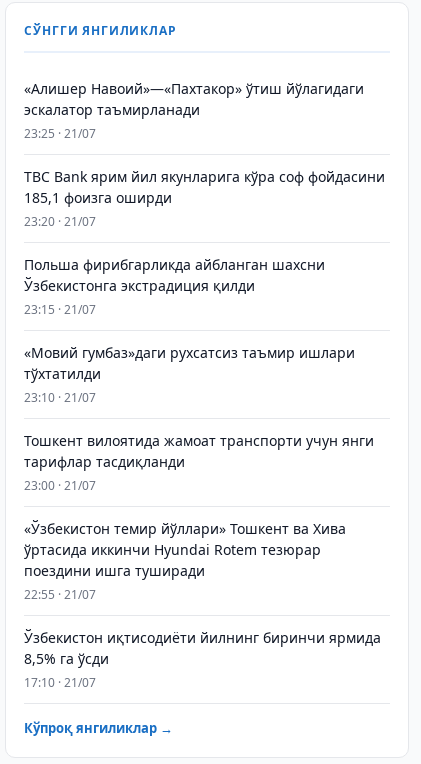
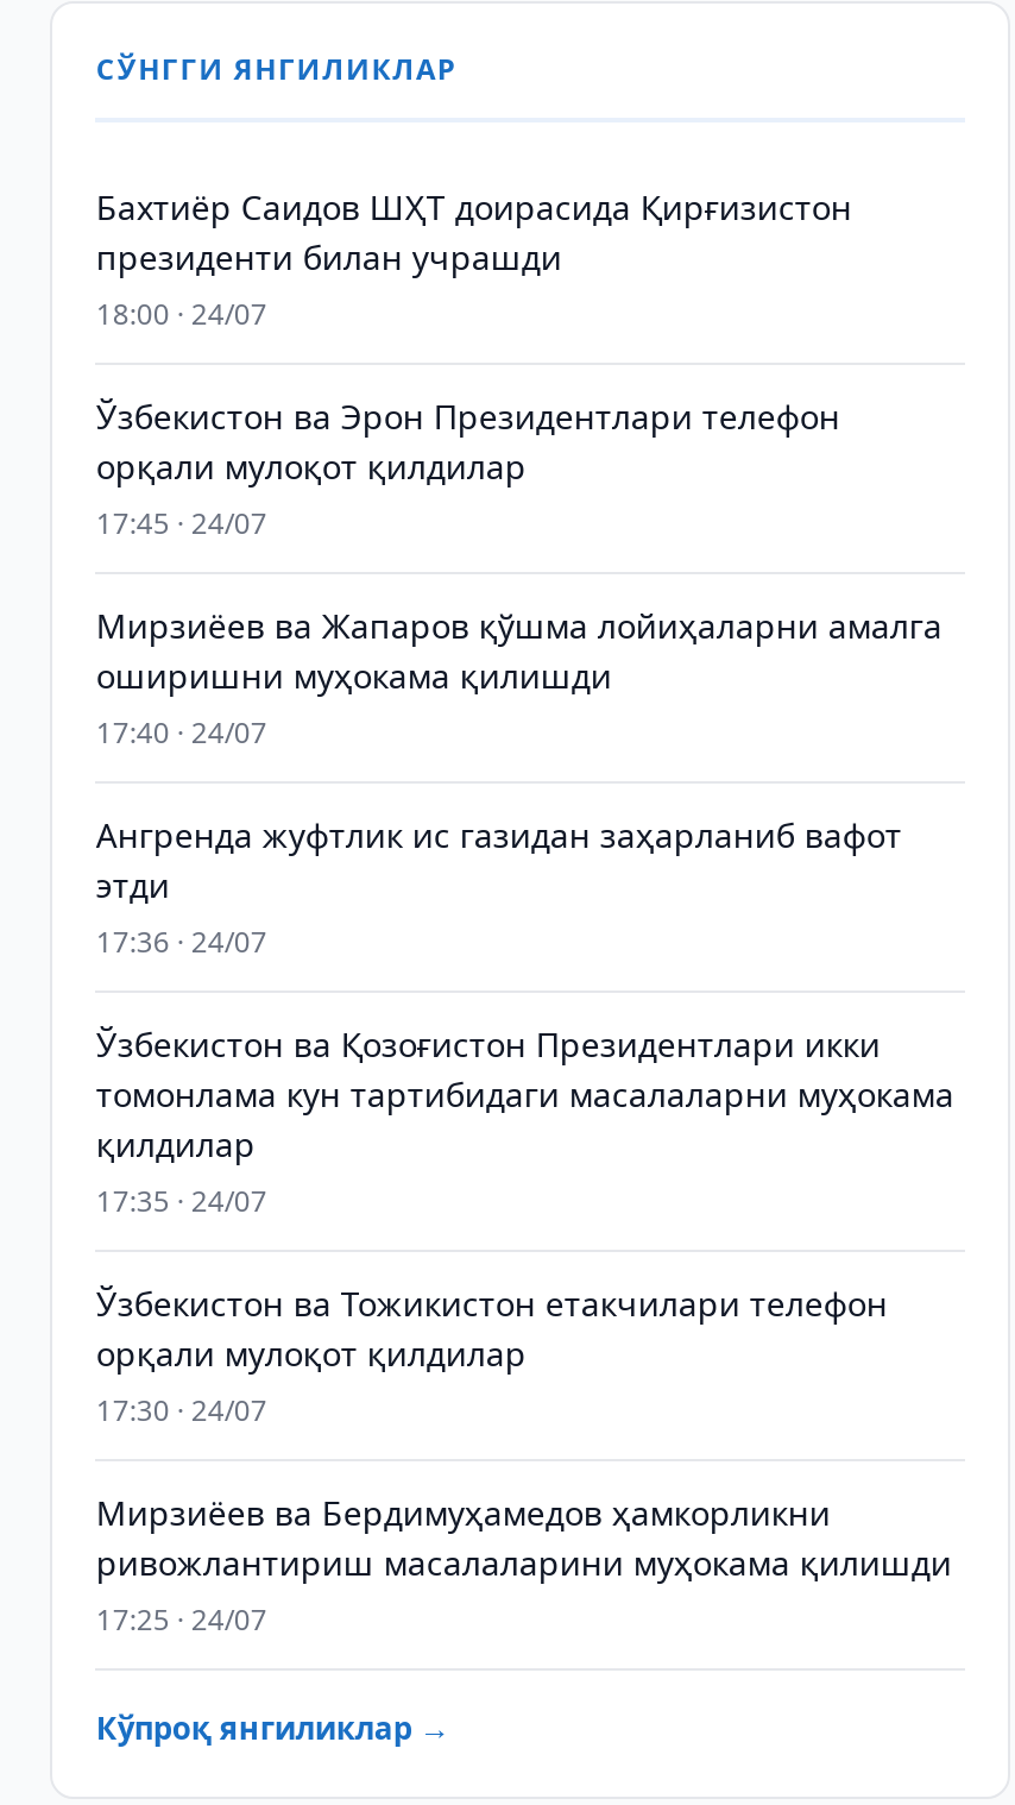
- «Алишер Навоий»—«Пахтакор» ўтиш йўлагидаги
- эскалатор таъмирланади
- 23:25 · 21/07
+ Бахтиёр Саидов ШҲТ доирасида Қирғизистон
+ президенти билан учрашди
+ 18:00 · 24/07

- TBC Bank ярим йил якунларига кўра соф фойдасини
- 185,1 фоизга оширди
- 23:20 · 21/07
+ Ўзбекистон ва Эрон Президентлари телефон
+ орқали мулоқот қилдилар
+ 17:45 · 24/07

- Польша фирибгарликда айбланган шахсни
- Ўзбекистонга экстрадиция қилди
- 23:15 · 21/07
+ Мирзиёев ва Жапаров қўшма лойиҳаларни амалга
+ оширишни муҳокама қилишди
+ 17:40 · 24/07

- «Мовий гумбаз»даги рухсатсиз таъмир ишлари
- тўхтатилди
- 23:10 · 21/07
+ Ангренда жуфтлик ис газидан заҳарланиб вафот
+ этди
+ 17:36 · 24/07

- Тошкент вилоятида жамоат транспорти учун янги
- тарифлар тасдиқланди
- 23:00 · 21/07
+ Ўзбекистон ва Қозоғистон Президентлари икки
+ томонлама кун тартибидаги масалаларни муҳокама
+ қилдилар
+ 17:35 · 24/07

- «Ўзбекистон темир йўллари» Тошкент ва Хива
- ўртасида иккинчи Hyundai Rotem тезюрар
- поездини ишга туширади
- 22:55 · 21/07
+ Ўзбекистон ва Тожикистон етакчилари телефон
+ орқали мулоқот қилдилар
+ 17:30 · 24/07

- Ўзбекистон иқтисодиёти йилнинг биринчи ярмида
- 8,5% га ўсди
- 17:10 · 21/07
+ Мирзиёев ва Бердимуҳамедов ҳамкорликни
+ ривожлантириш масалаларини муҳокама қилишди
+ 17:25 · 24/07
